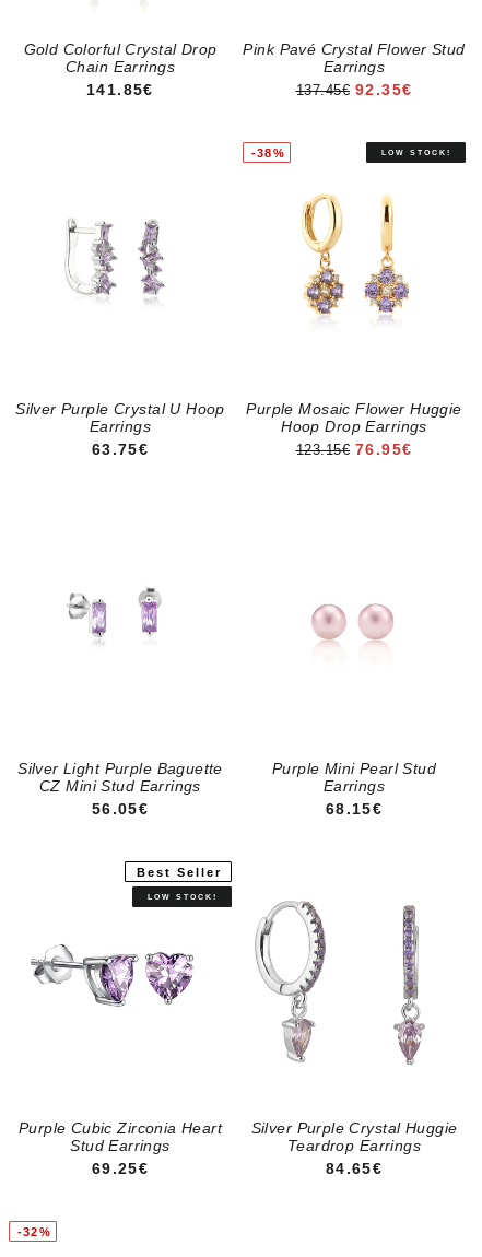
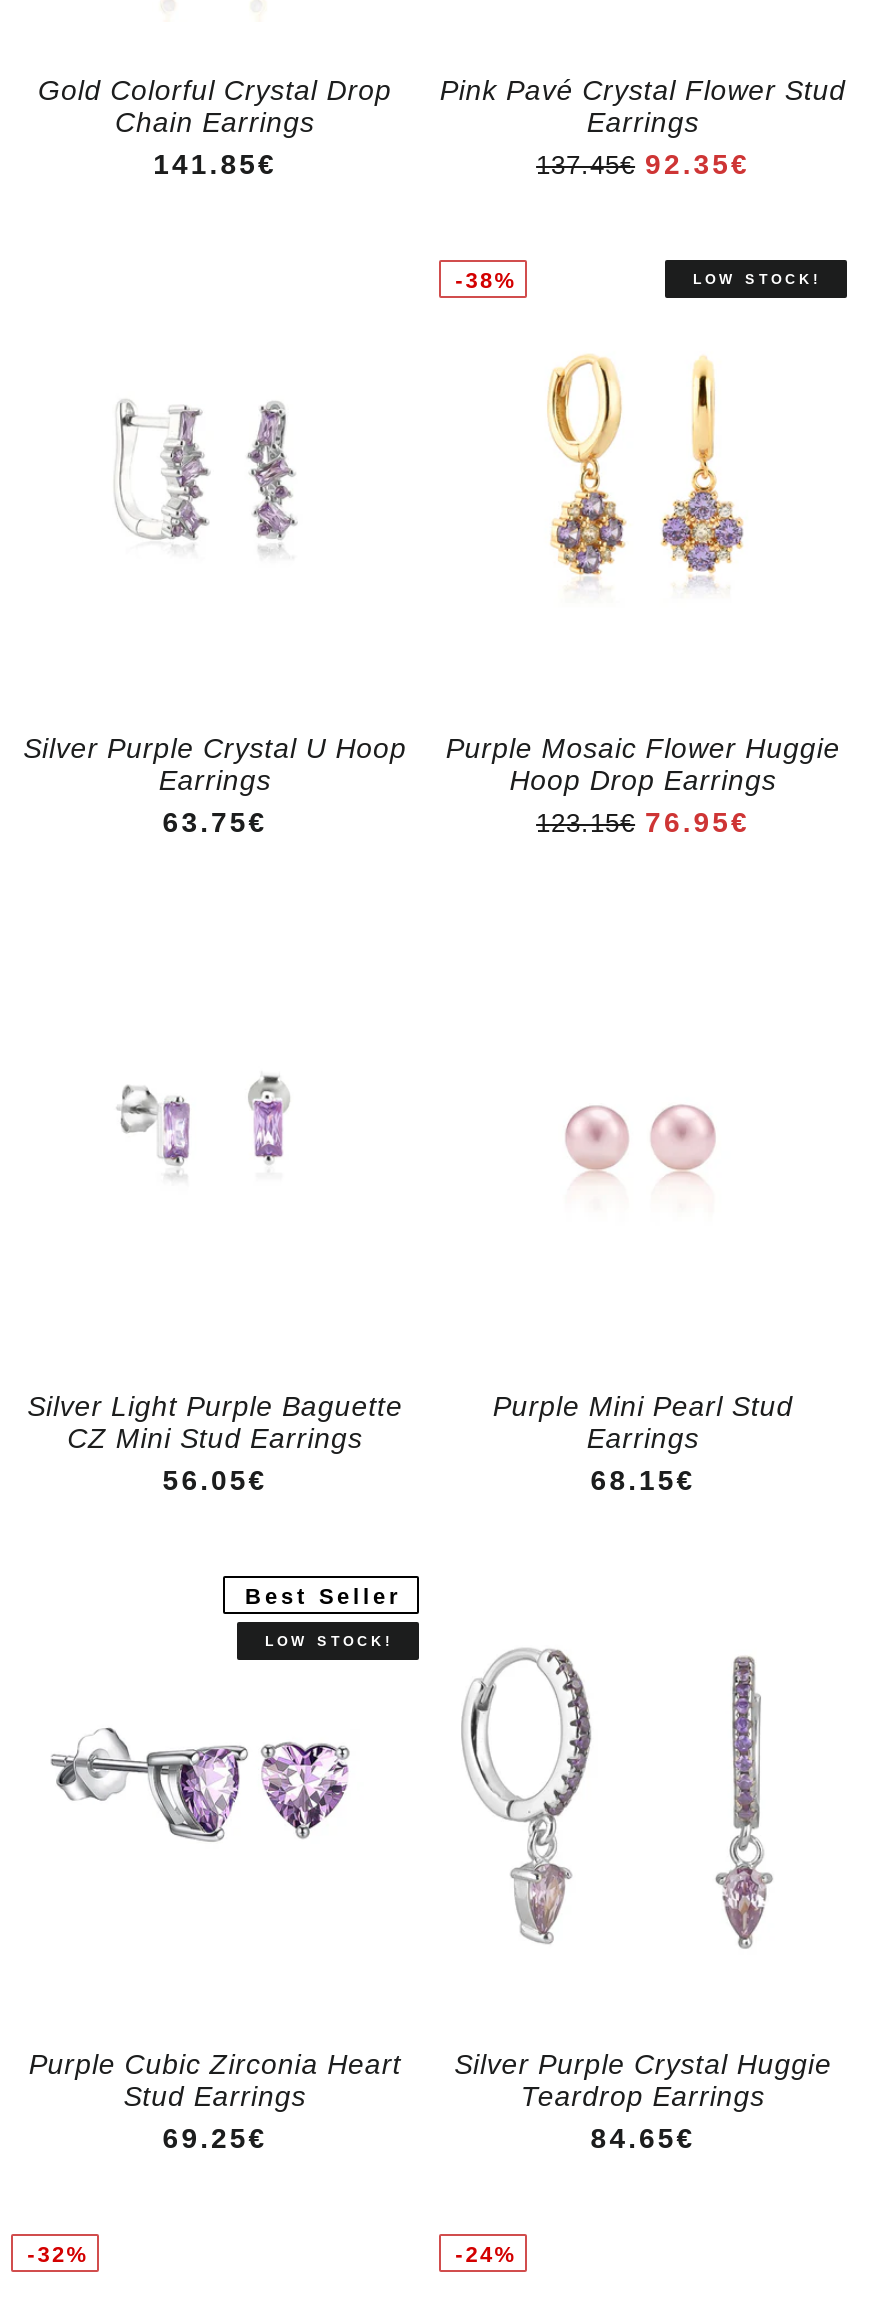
+ -24%
